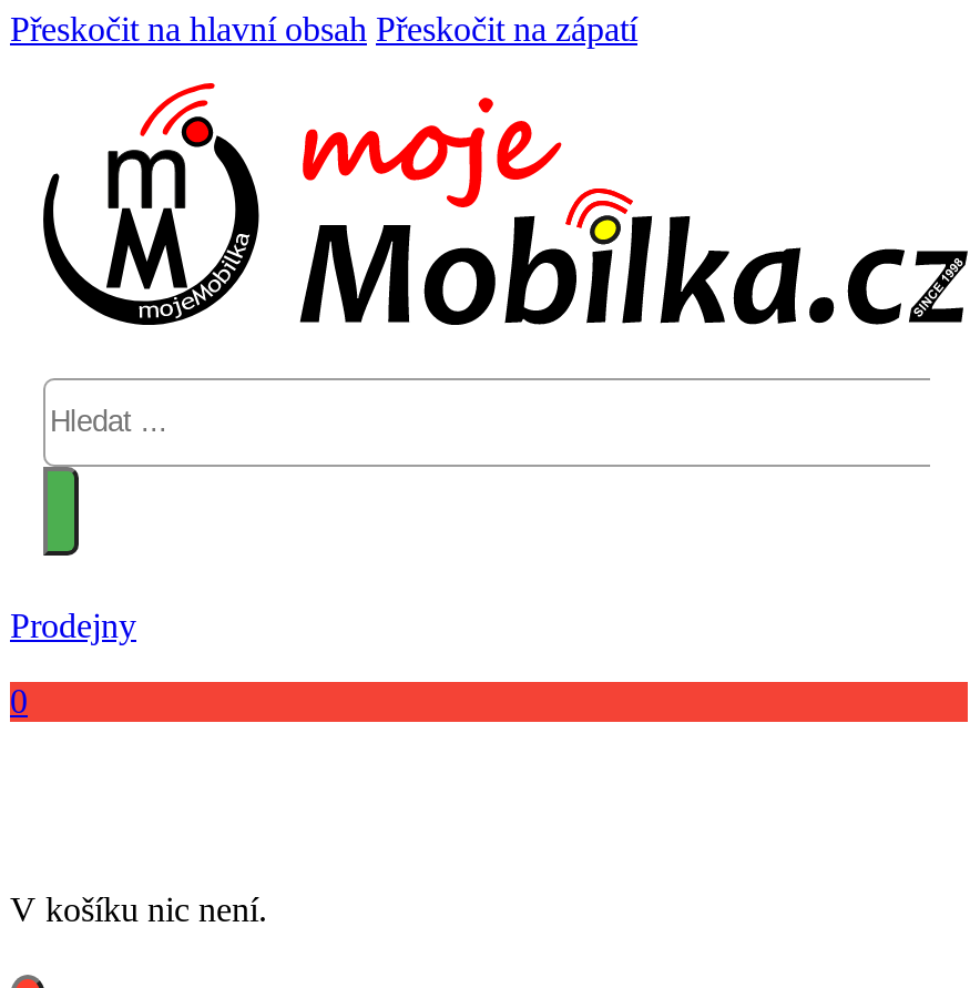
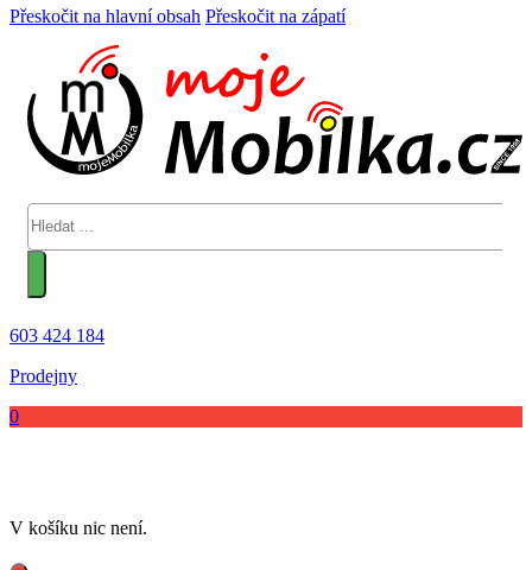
+ 603 424 184
